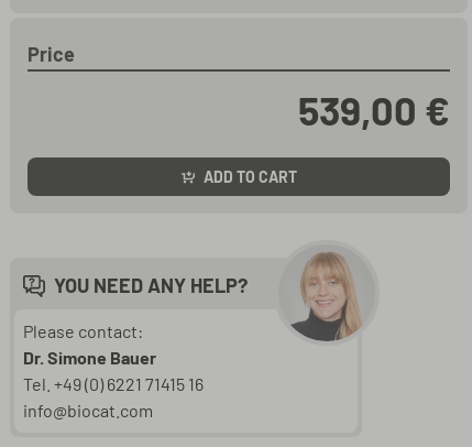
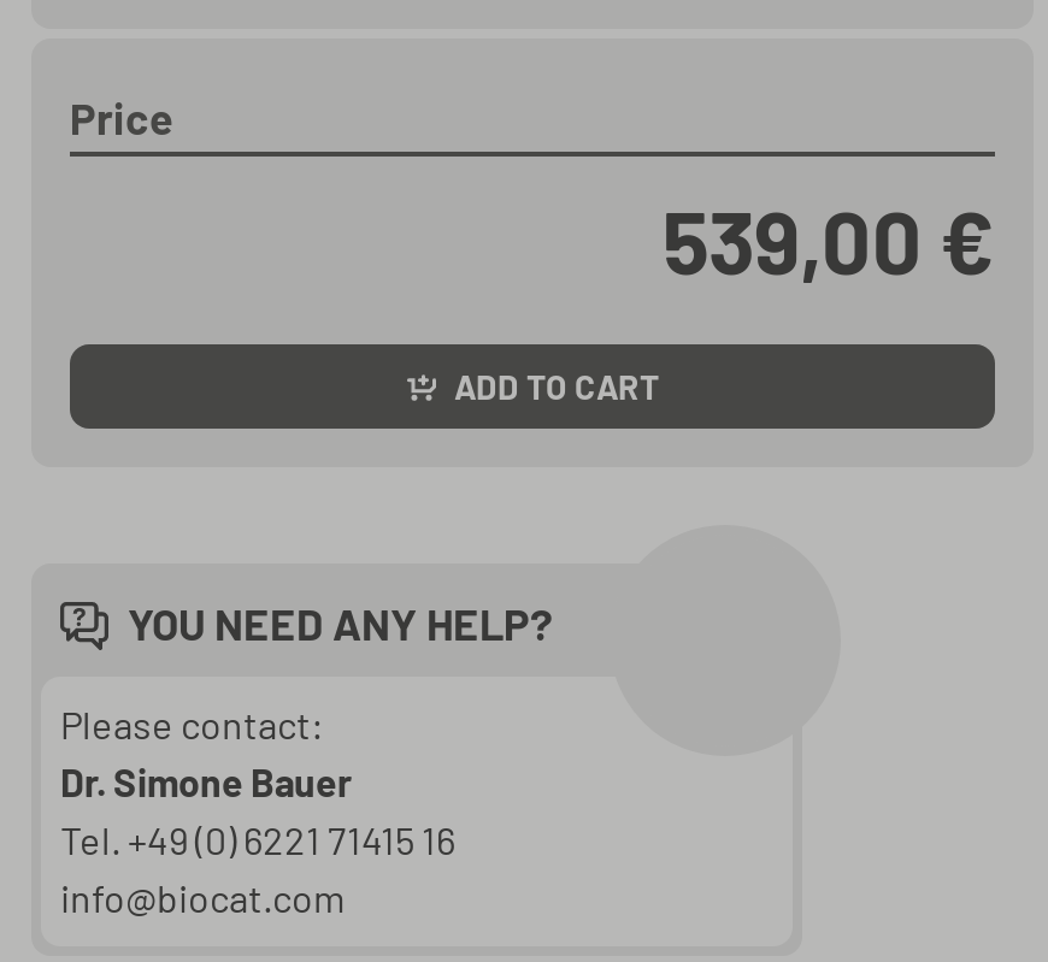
- [image]
